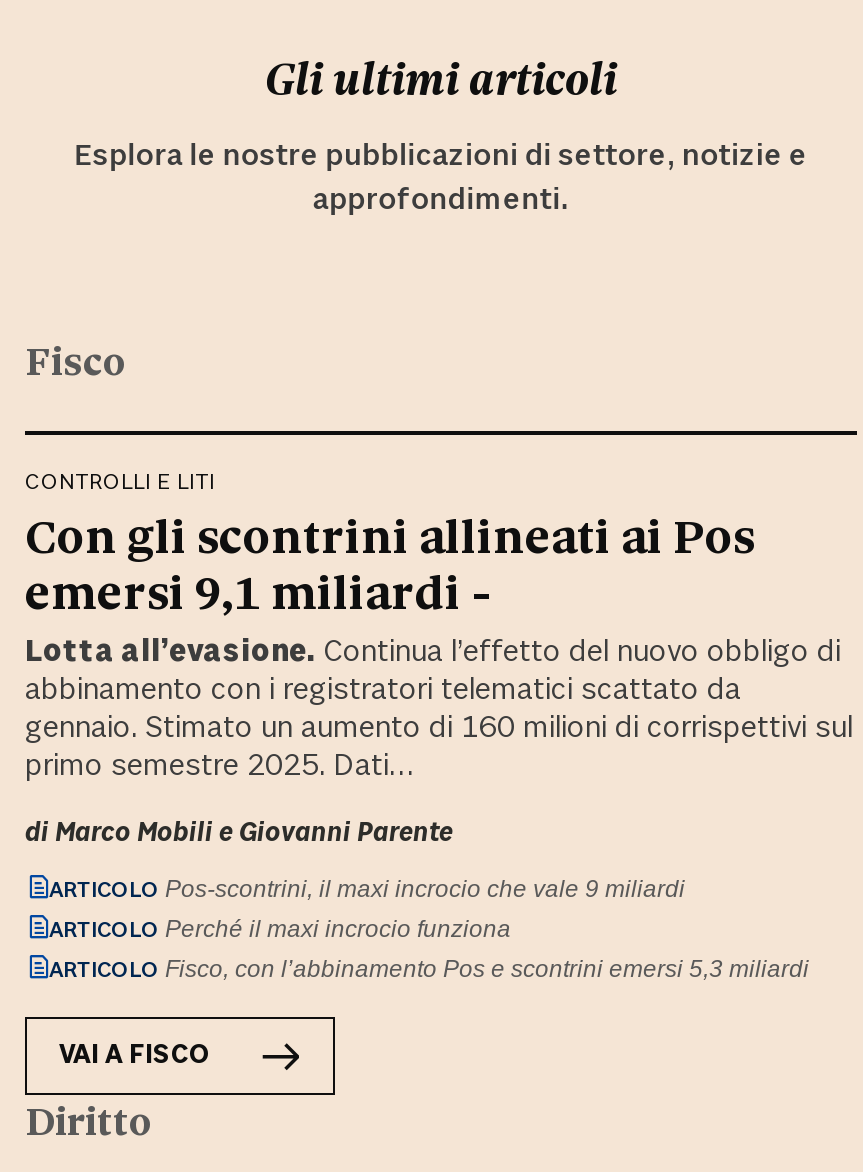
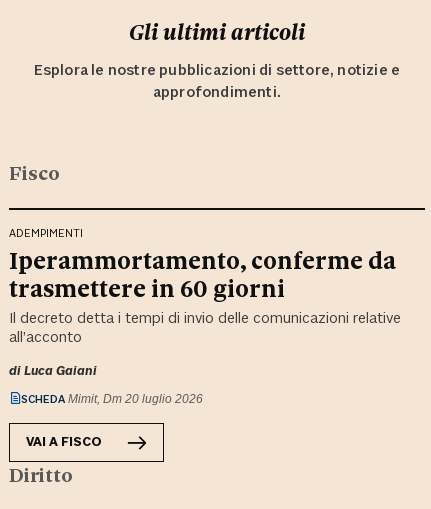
- CONTROLLI E LITI
- Con gli scontrini allineati ai Pos
- emersi 9,1 miliardi -
- Lotta all’evasione. Continua l’effetto del nuovo obbligo di
- abbinamento con i registratori telematici scattato da
- gennaio. Stimato un aumento di 160 milioni di corrispettivi sul
- primo semestre 2025. Dati…
+ ADEMPIMENTI
+ Iperammortamento, conferme da
+ trasmettere in 60 giorni
+ Il decreto detta i tempi di invio delle comunicazioni relative
+ all’acconto

- di Marco Mobili e Giovanni Parente
+ di Luca Gaiani

- ARTICOLO Pos-scontrini, il maxi incrocio che vale 9 miliardi
- ARTICOLO Perché il maxi incrocio funziona
- ARTICOLO Fisco, con l’abbinamento Pos e scontrini emersi 5,3 miliardi
+ SCHEDA Mimit, Dm 20 luglio 2026
